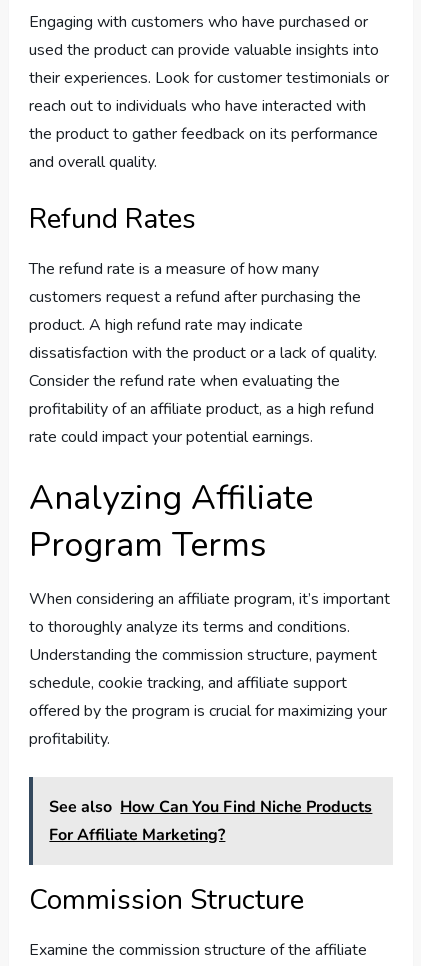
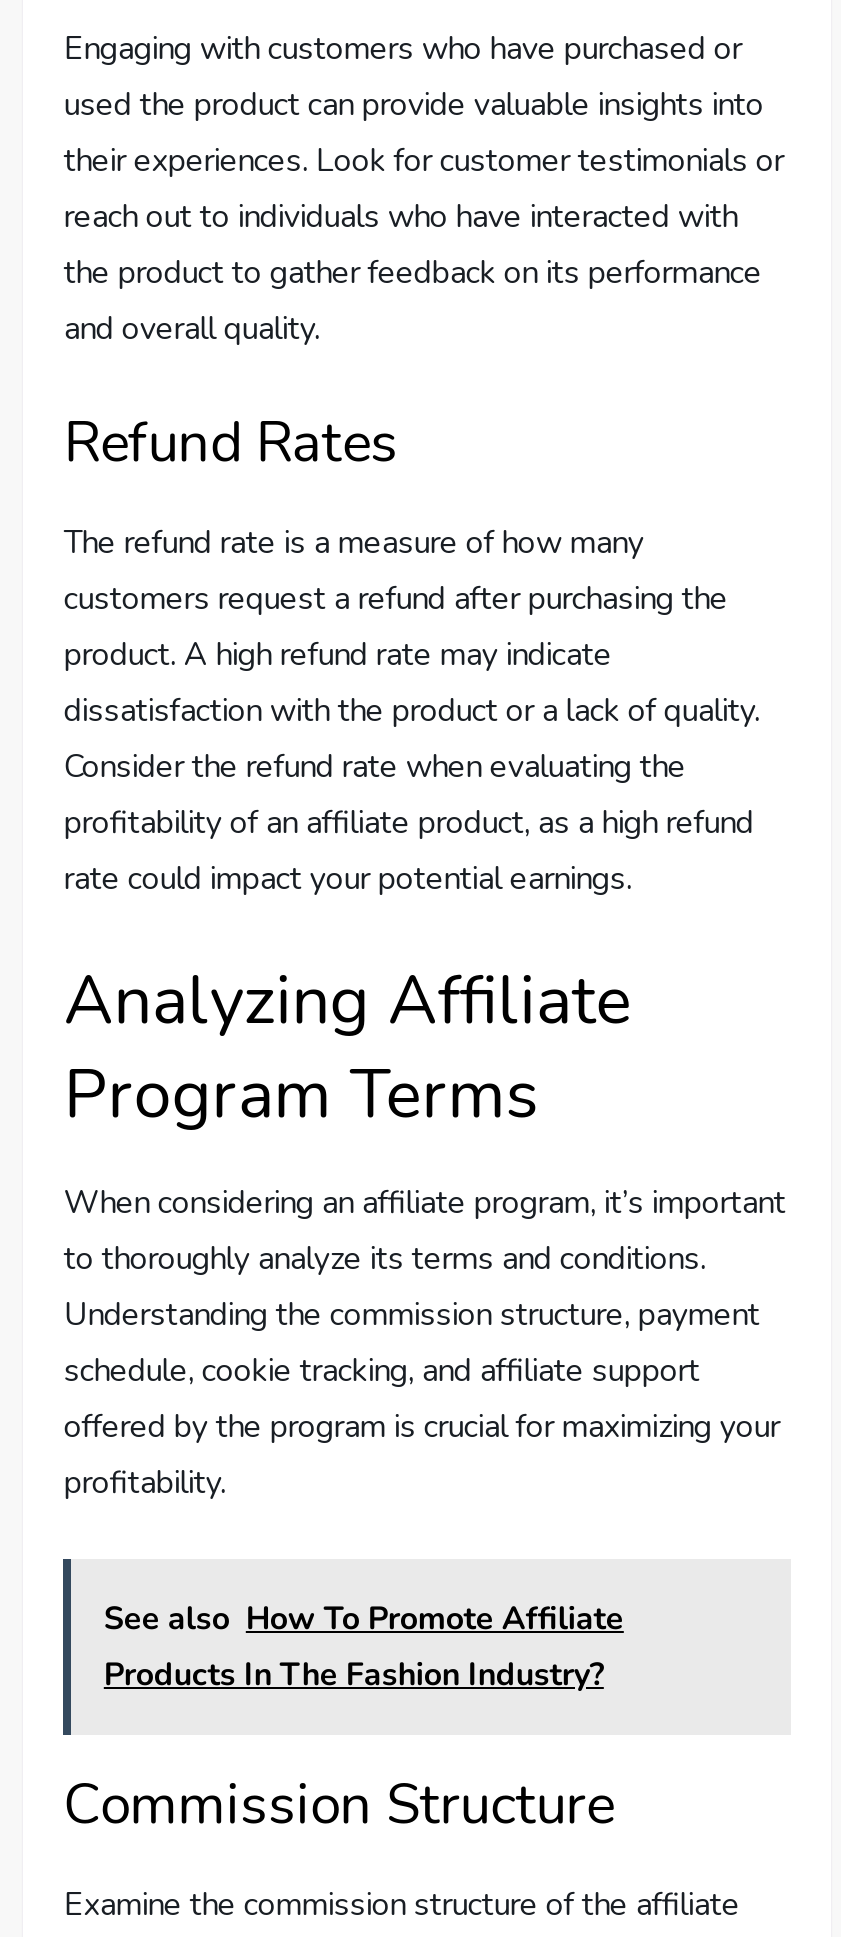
- See also How Can You Find Niche Products
- For Affiliate Marketing?
+ See also How To Promote Affiliate
+ Products In The Fashion Industry?
